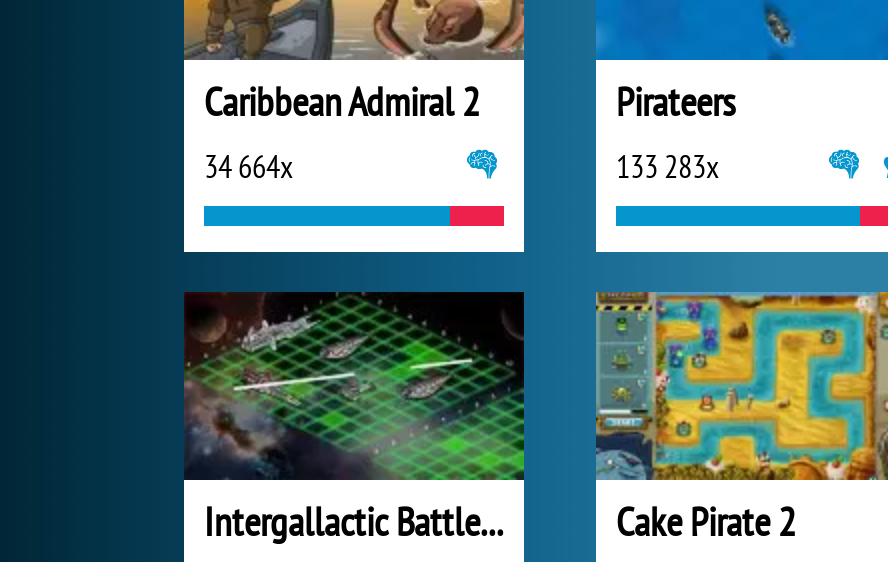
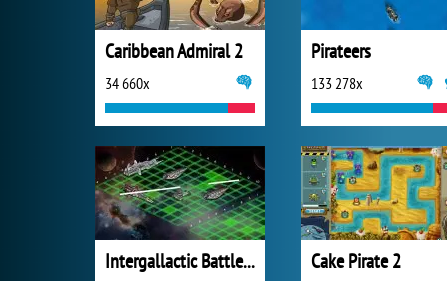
- 34 664x
+ 34 660x

- 133 283x
+ 133 278x
